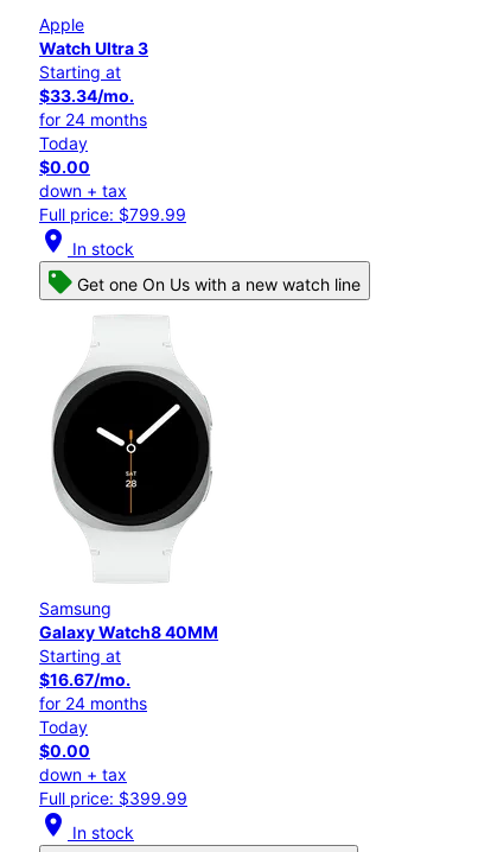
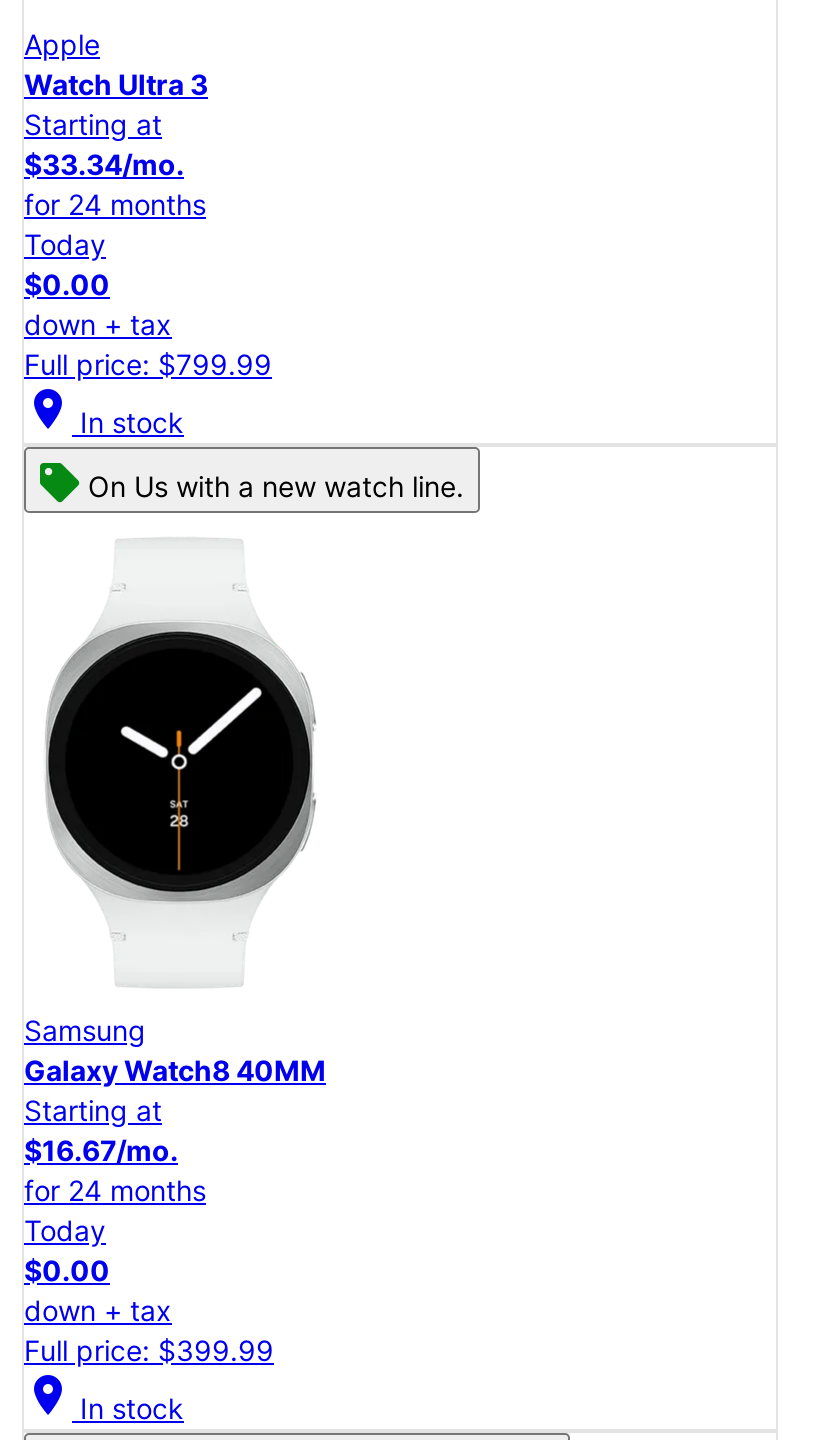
- Get one On Us with a new watch line
+ On Us with a new watch line.
